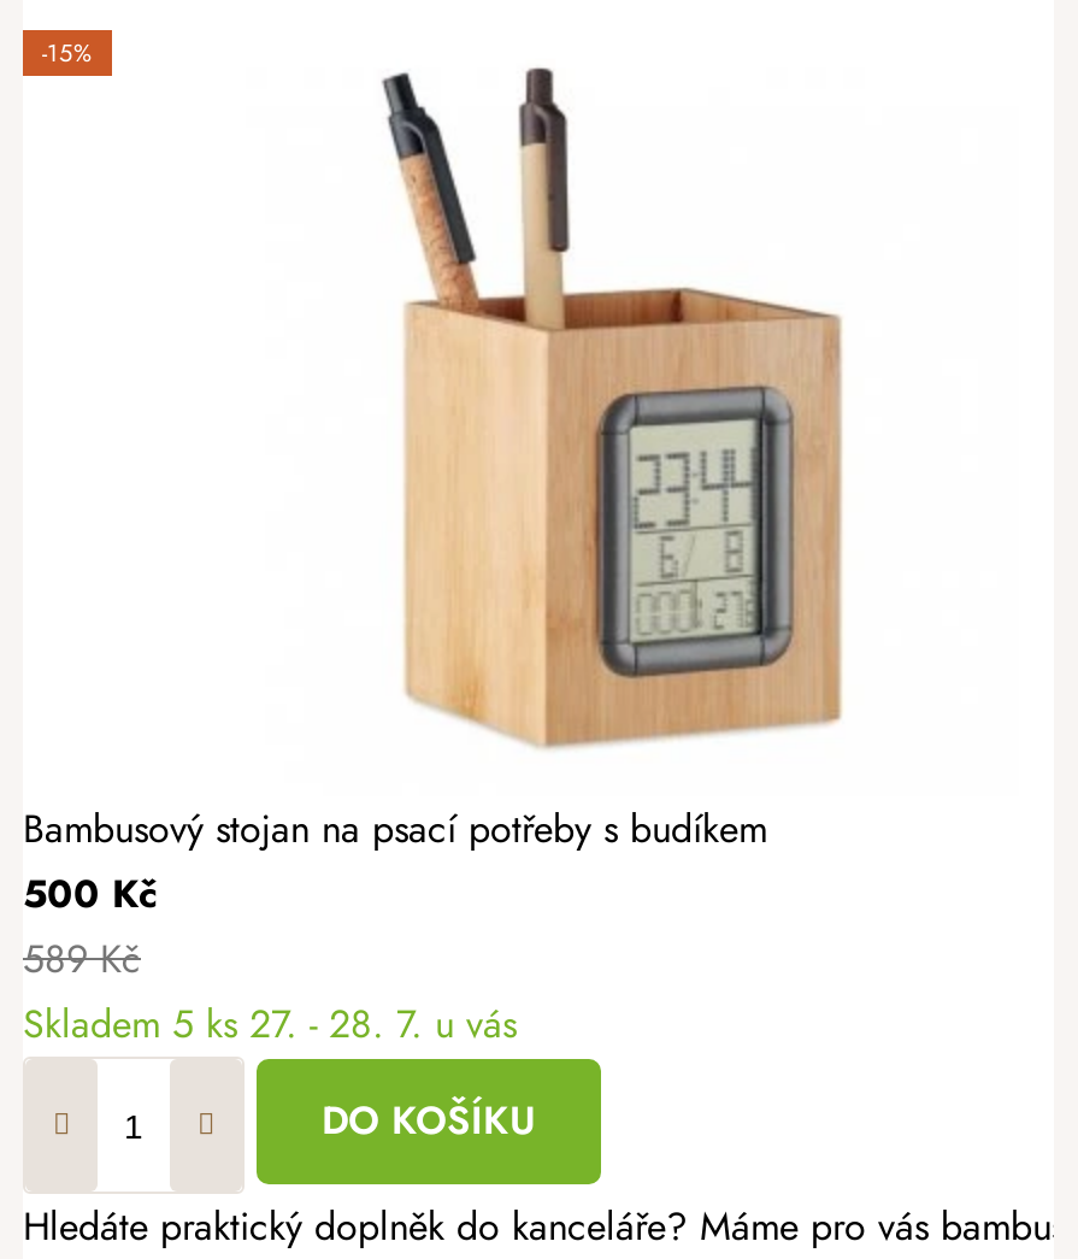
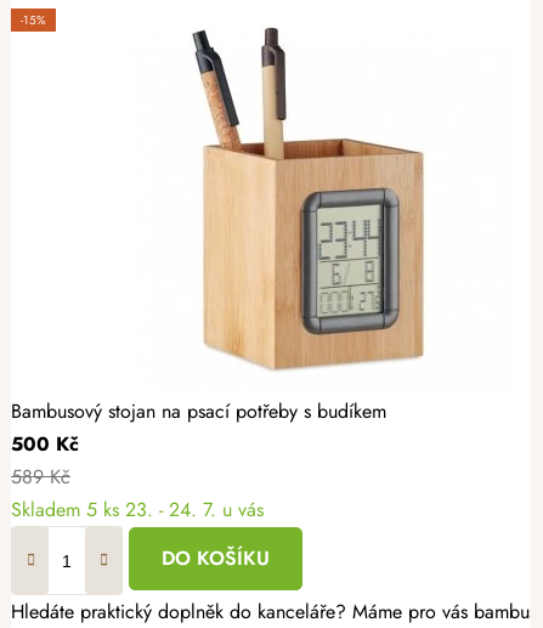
- Skladem 5 ks 27. - 28. 7. u vás
+ Skladem 5 ks 23. - 24. 7. u vás
